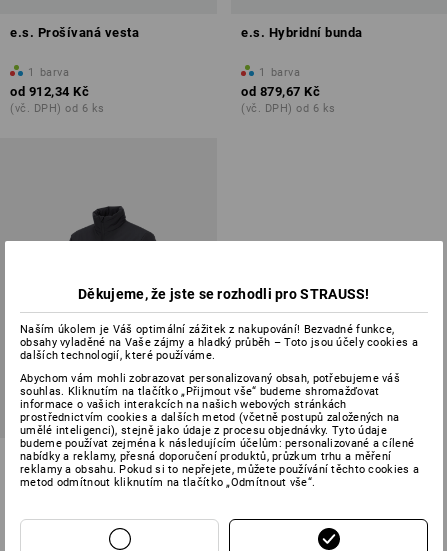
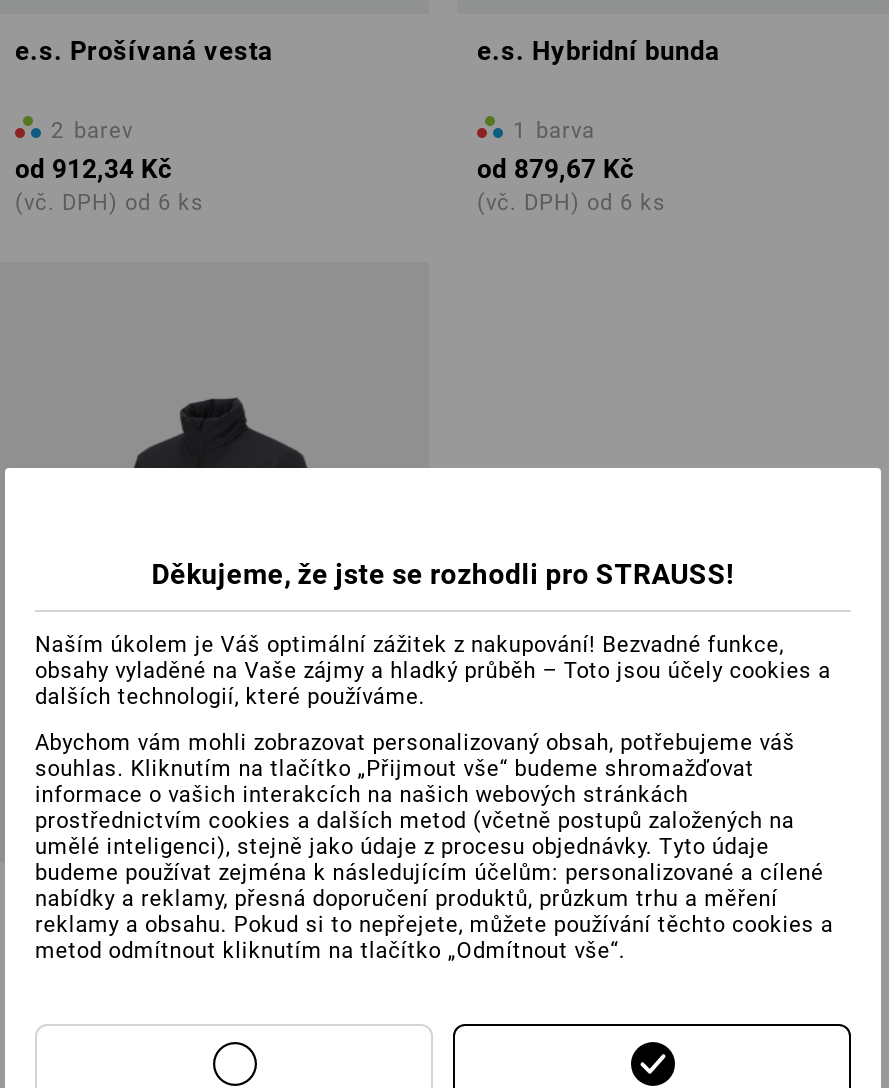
- 1 barva
+ 2 barev
